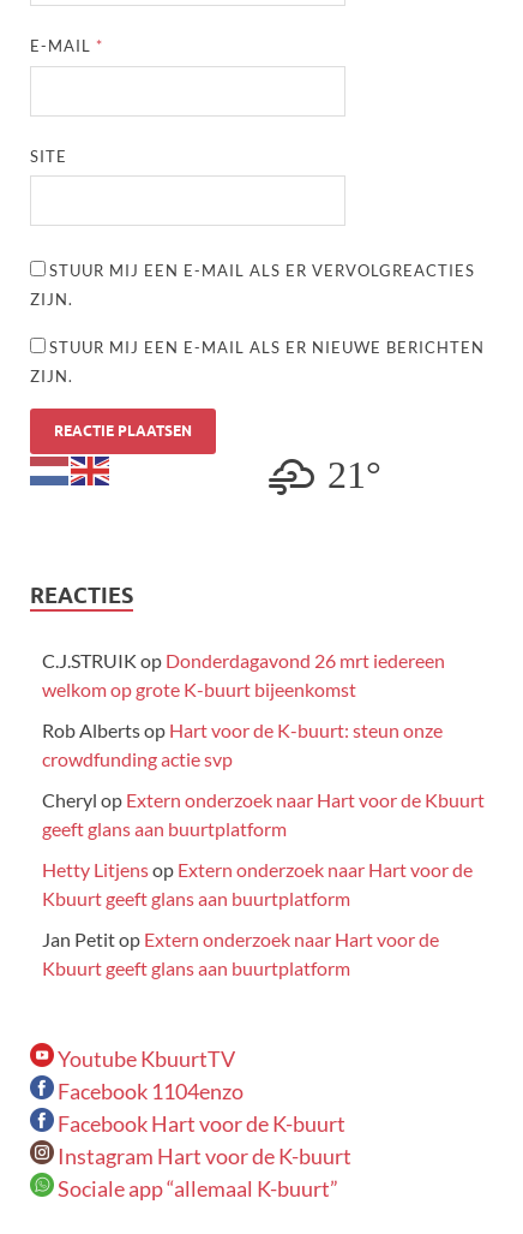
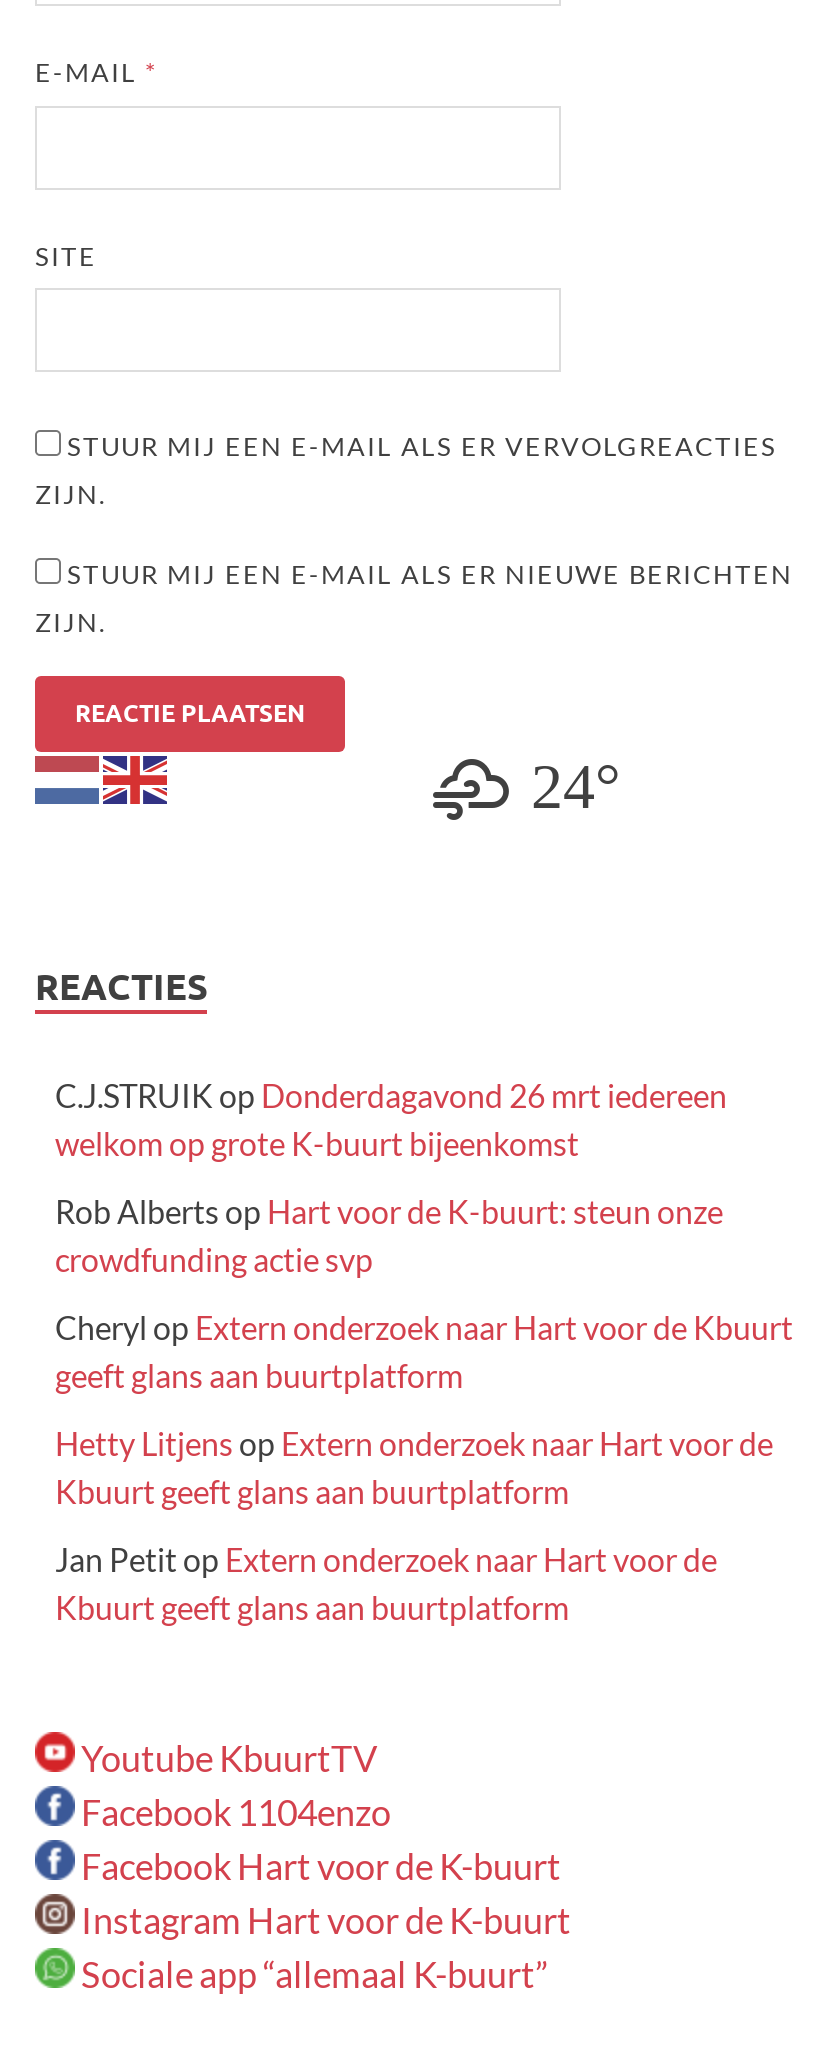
- 21°
+ 24°
